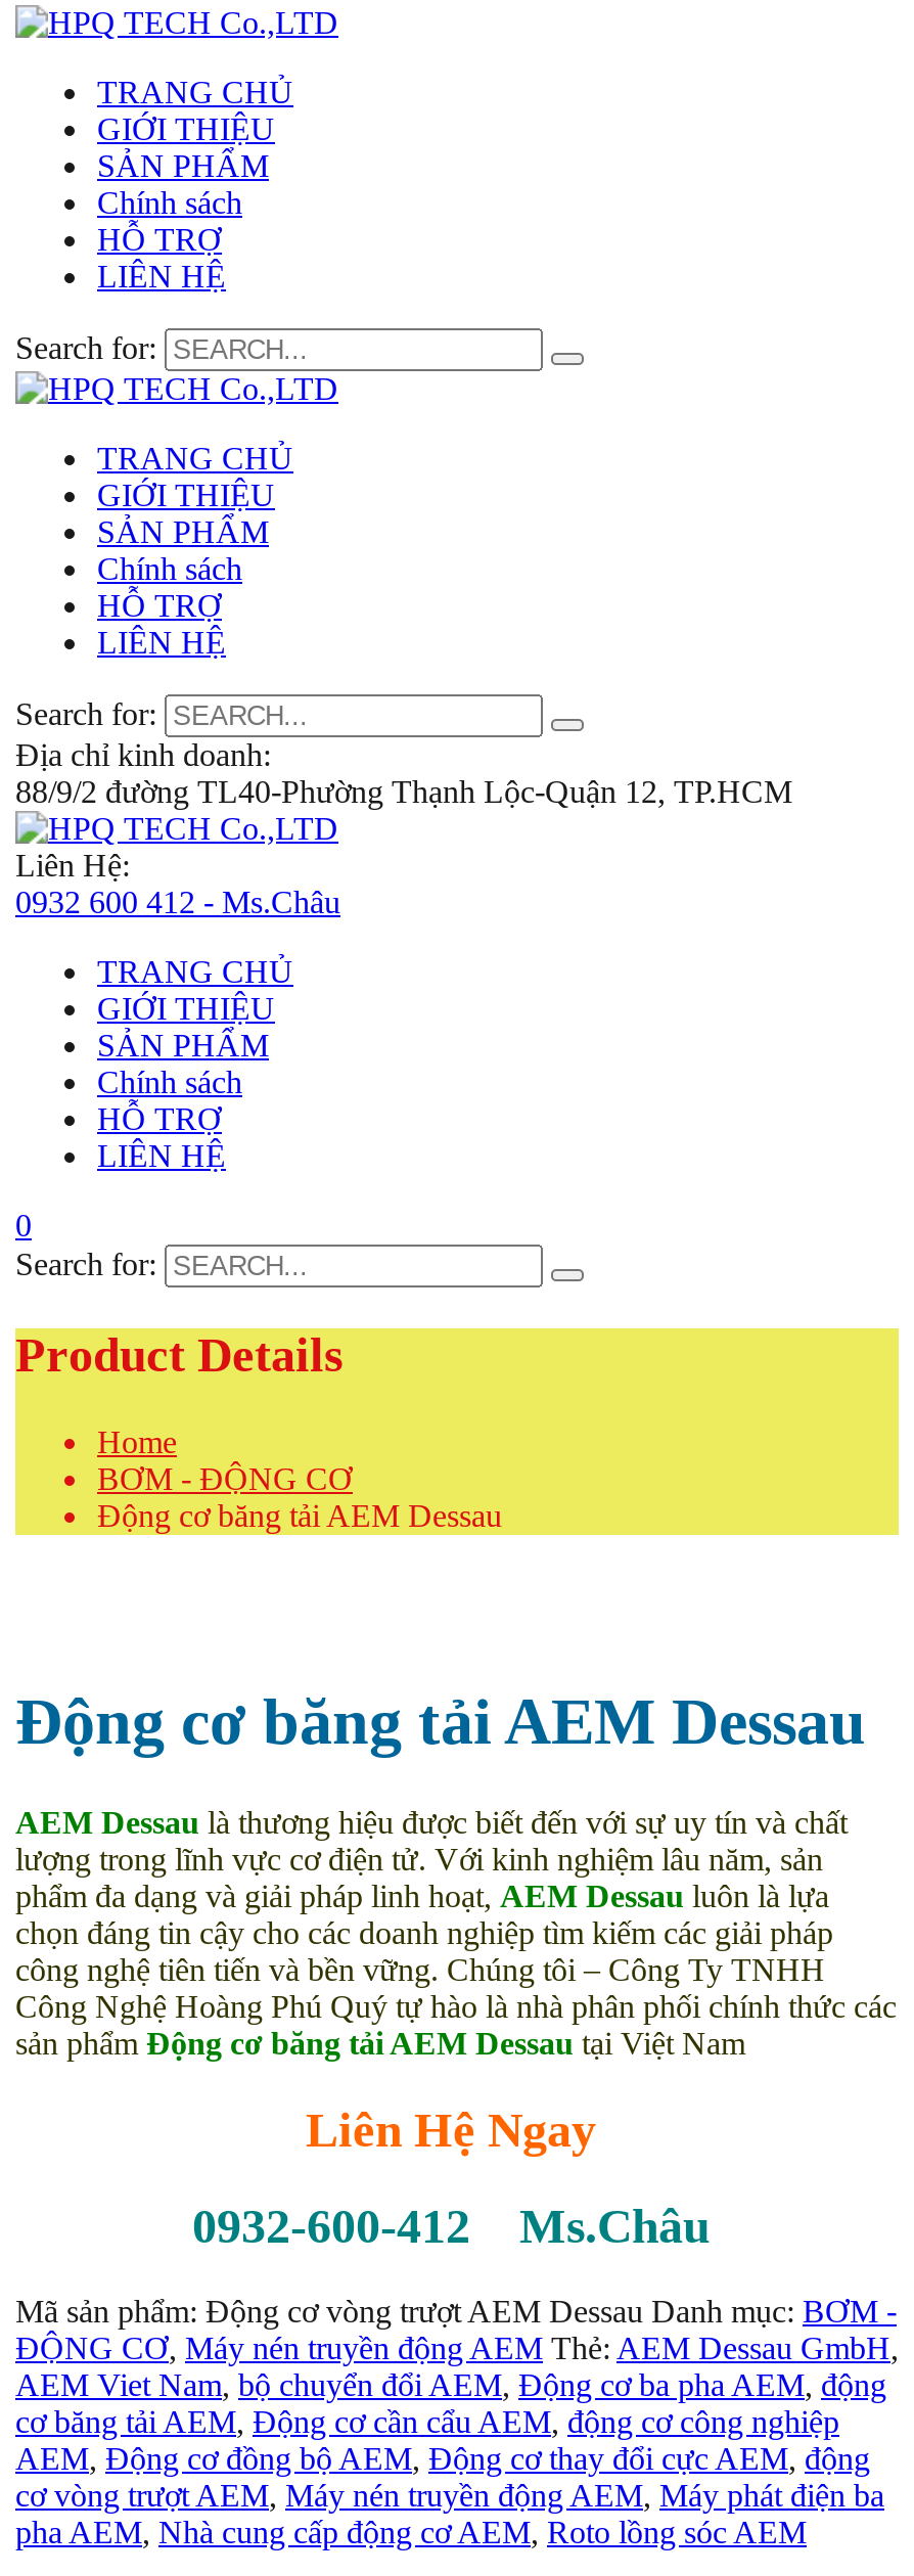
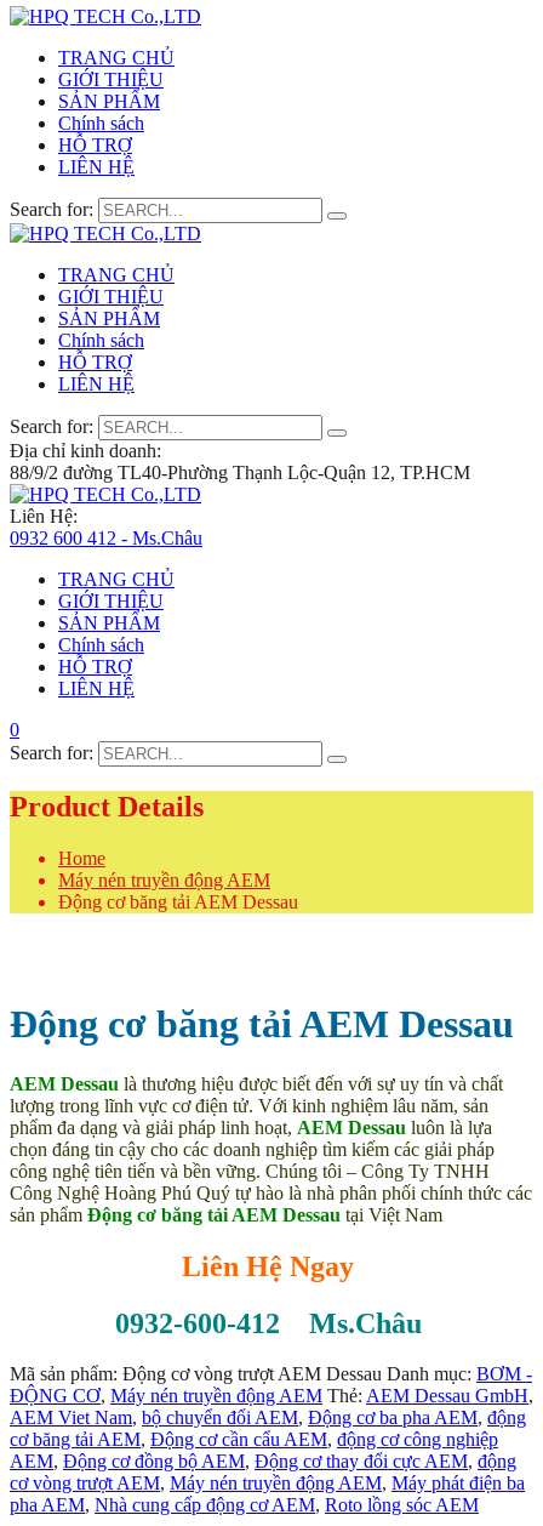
- BƠM - ĐỘNG CƠ
+ Máy nén truyền động AEM
